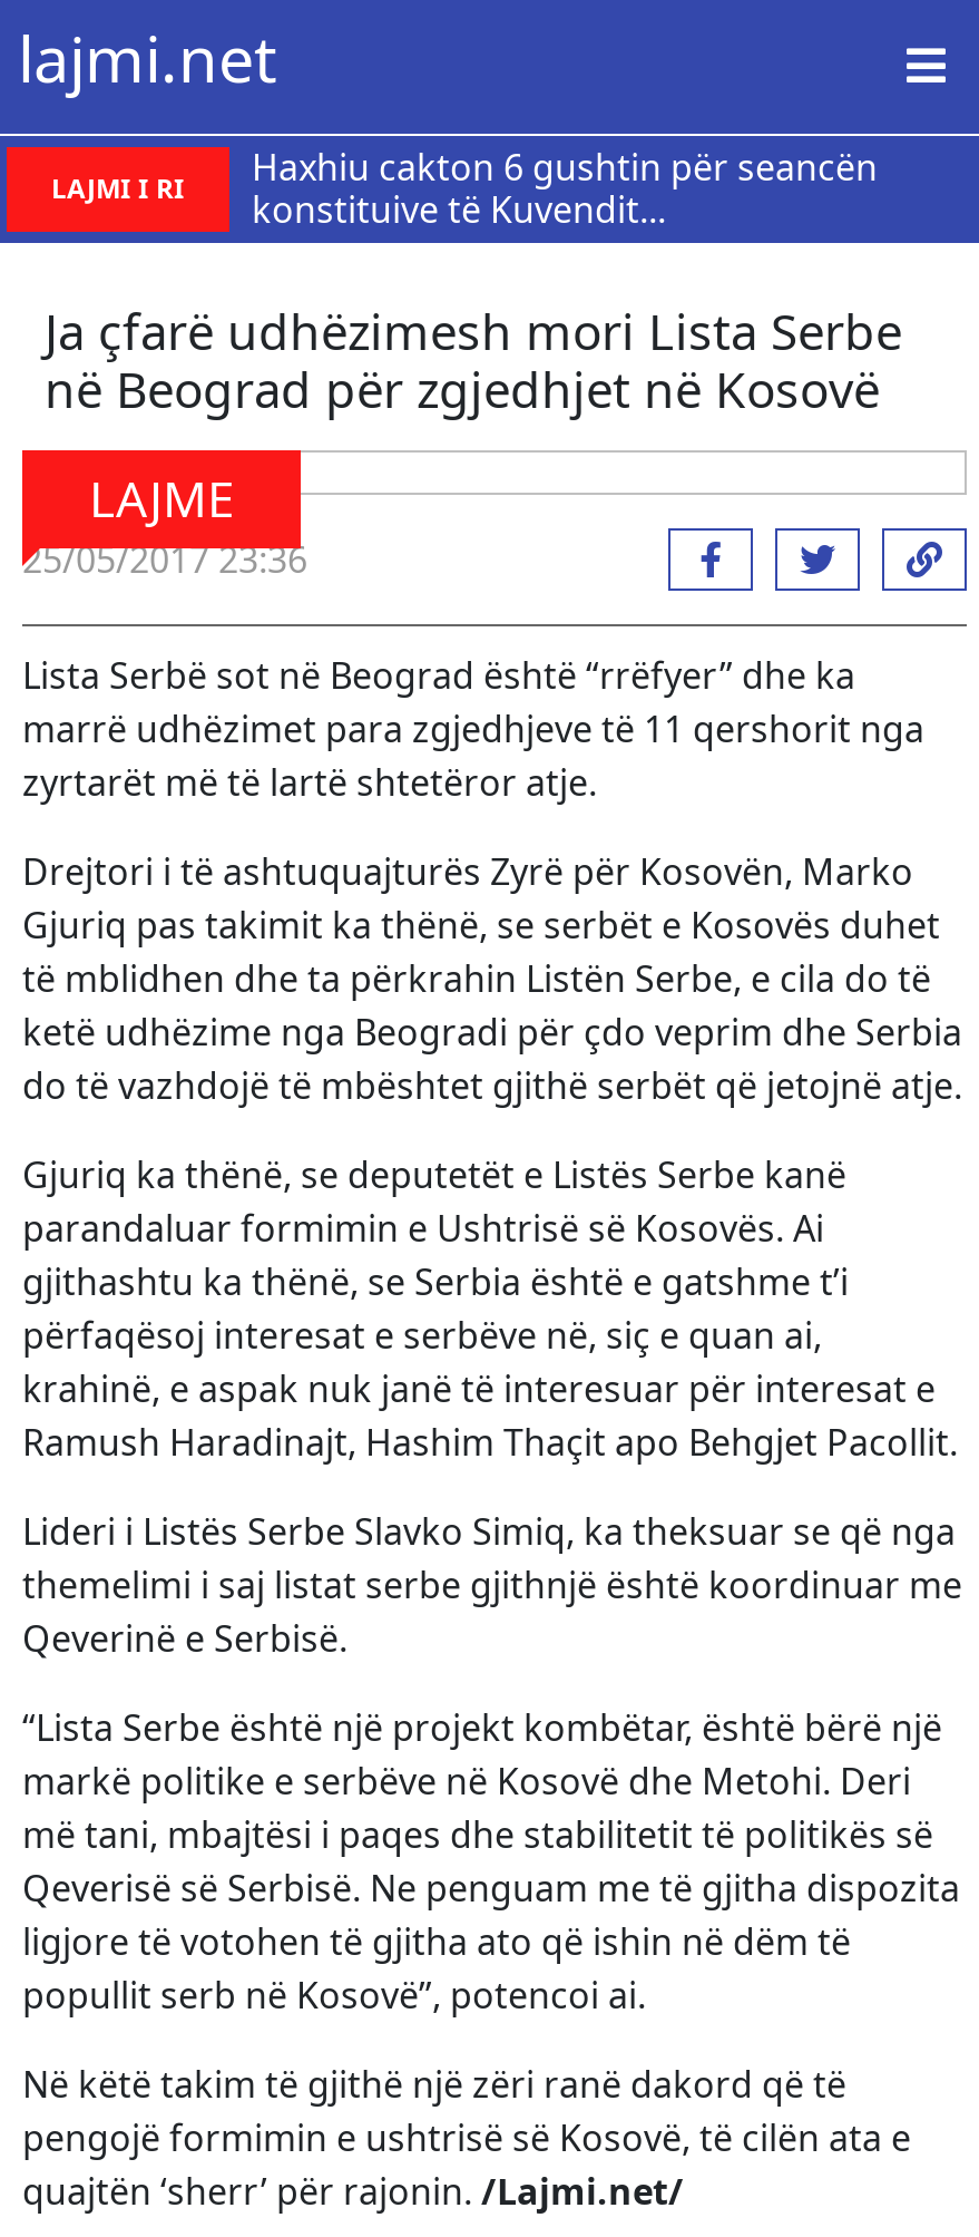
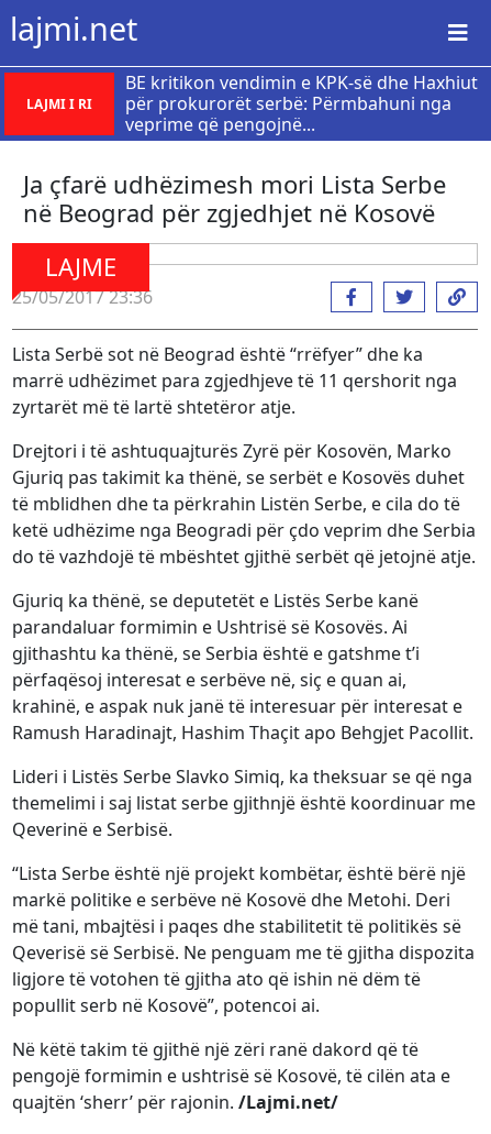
- Haxhiu cakton 6 gushtin për seancën
- konstituive të Kuvendit...
+ BE kritikon vendimin e KPK-së dhe Haxhiut
+ për prokurorët serbë: Përmbahuni nga
+ veprime që pengojnë...
